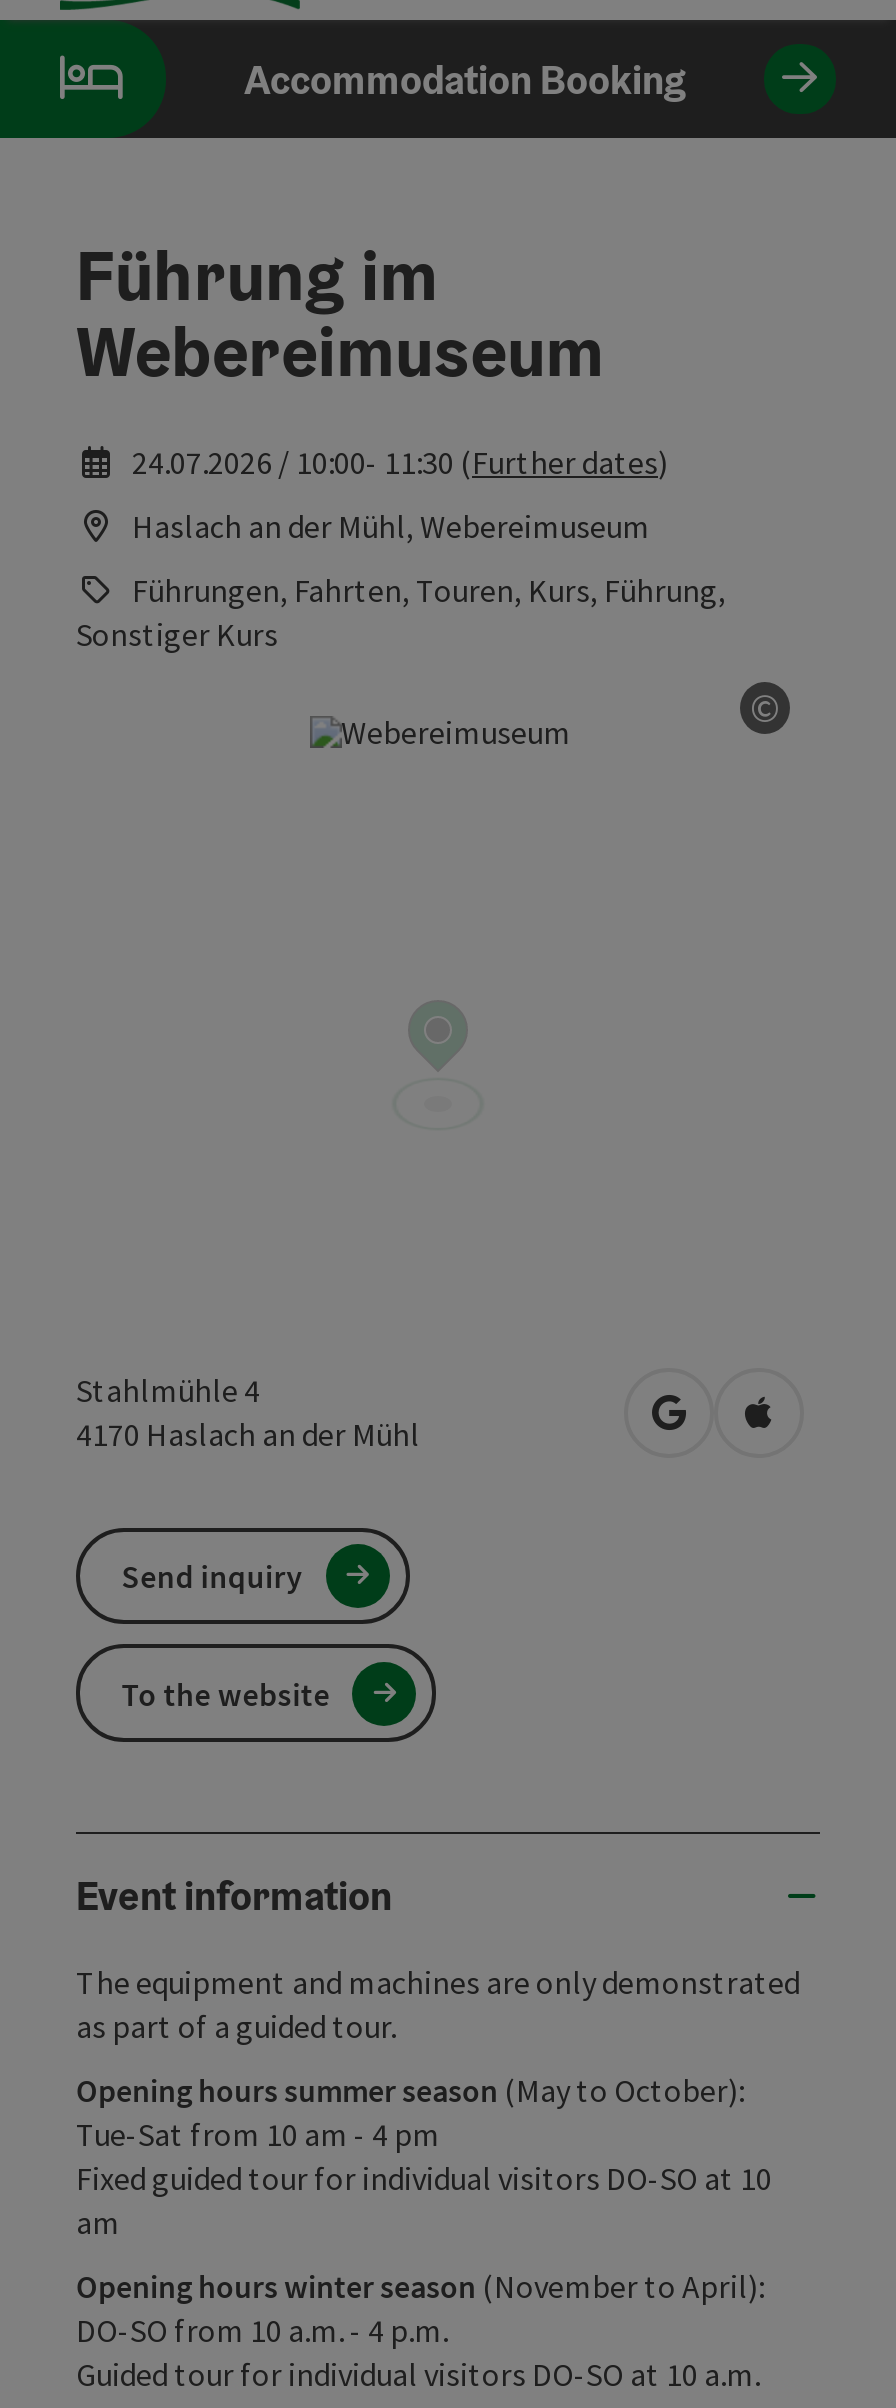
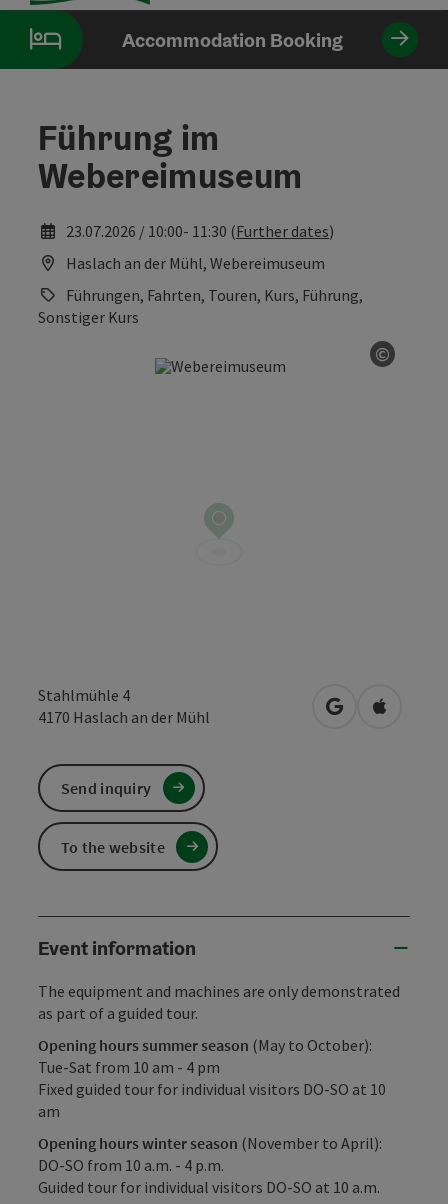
- 24.07.2026 / 10:00- 11:30 (Further dates)
+ 23.07.2026 / 10:00- 11:30 (Further dates)
